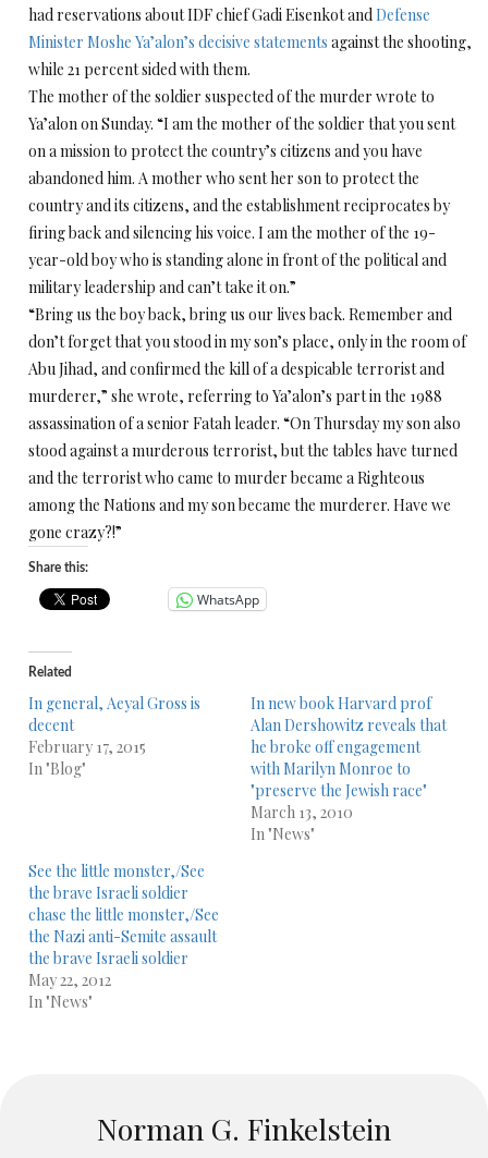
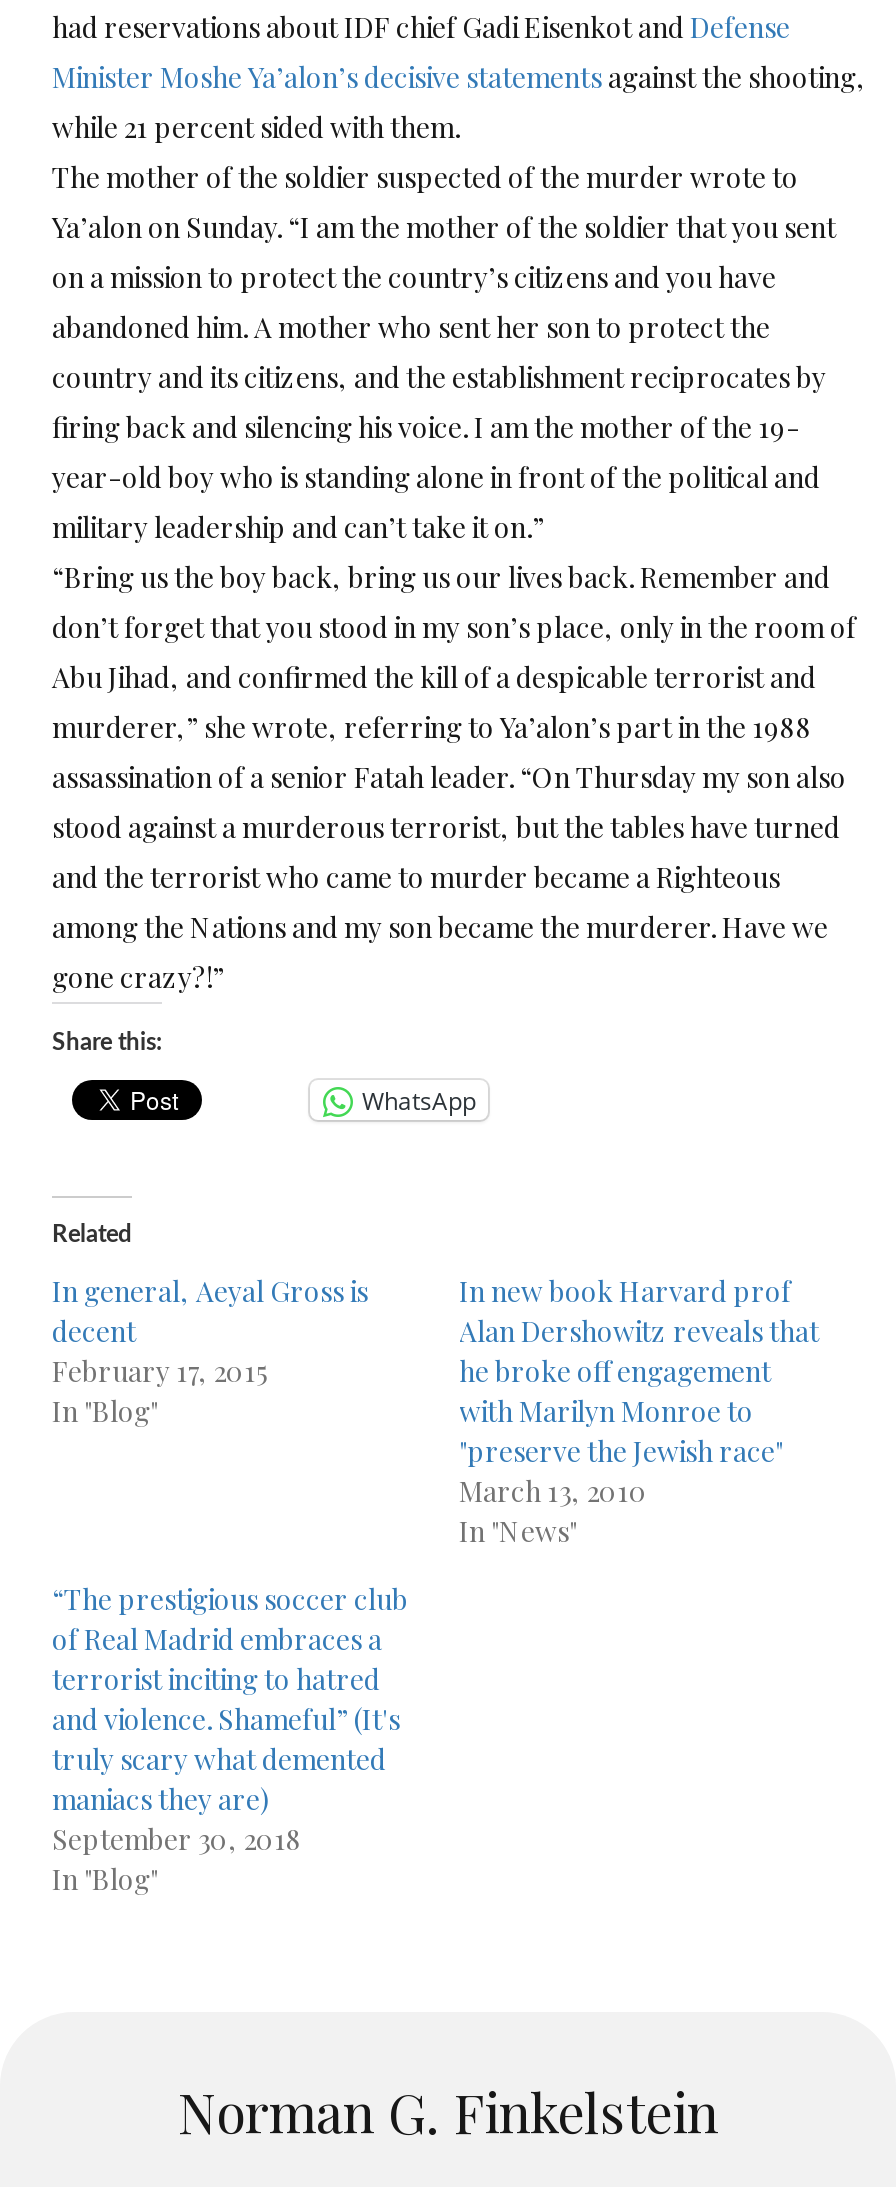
- See the little monster,/See
- the brave Israeli soldier
- chase the little monster,/See
- the Nazi anti-Semite assault
- the brave Israeli soldier
- May 22, 2012
- In "News"
+ “The prestigious soccer club
+ of Real Madrid embraces a
+ terrorist inciting to hatred
+ and violence. Shameful” (It's
+ truly scary what demented
+ maniacs they are)
+ September 30, 2018
+ In "Blog"
